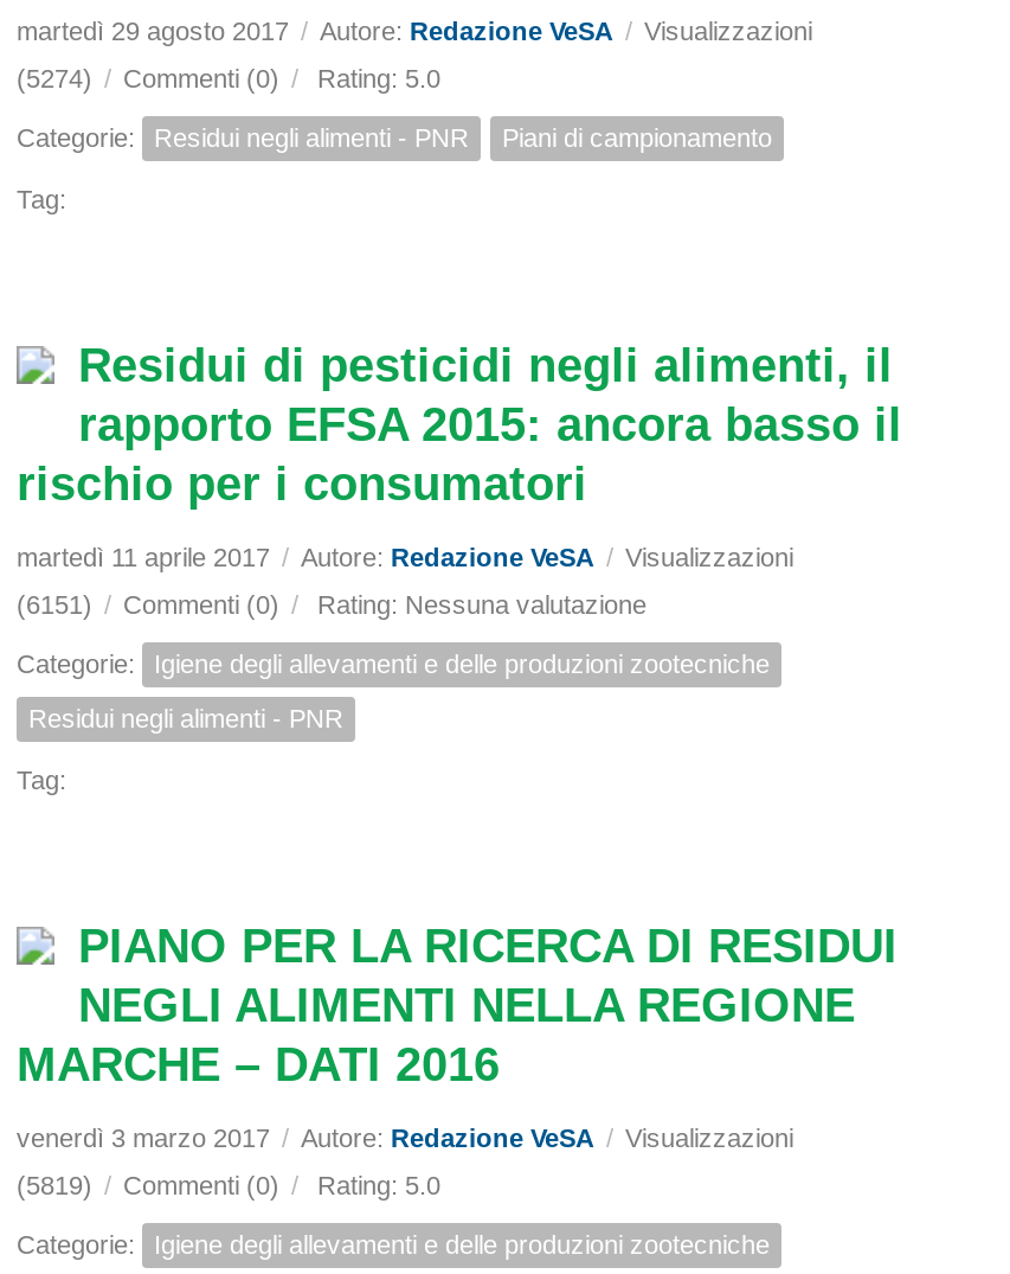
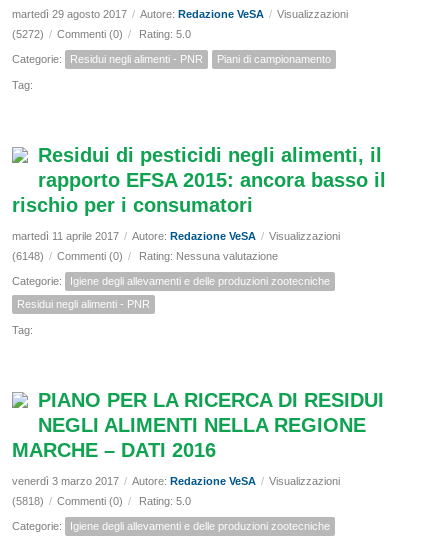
- (5274) / Commenti (0) / Rating: 5.0
+ (5272) / Commenti (0) / Rating: 5.0

- (6151) / Commenti (0) / Rating: Nessuna valutazione
+ (6148) / Commenti (0) / Rating: Nessuna valutazione

- (5819) / Commenti (0) / Rating: 5.0
+ (5818) / Commenti (0) / Rating: 5.0
